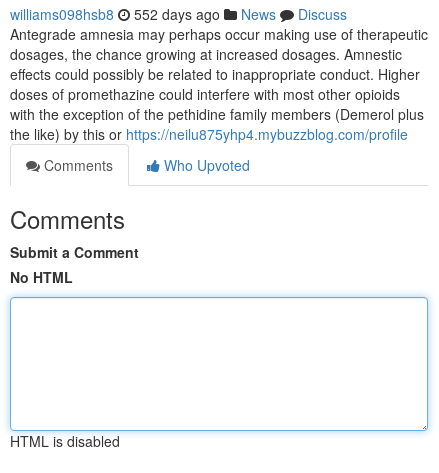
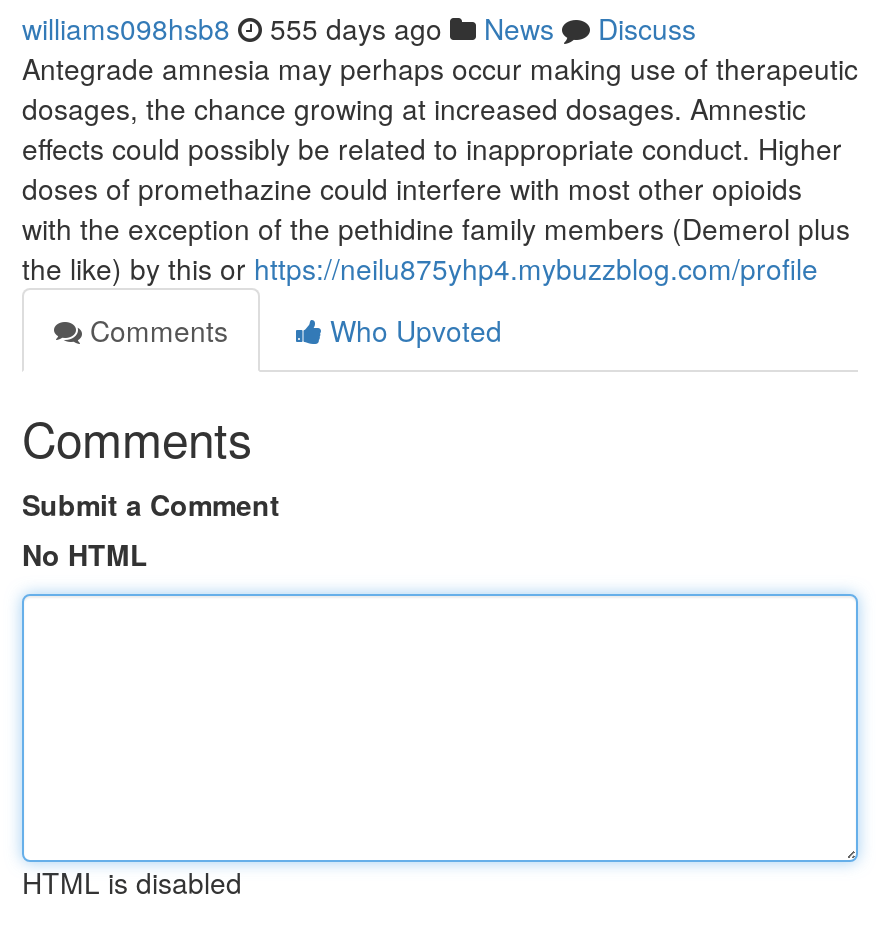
- williams098hsb8 552 days ago News Discuss
+ williams098hsb8 555 days ago News Discuss
